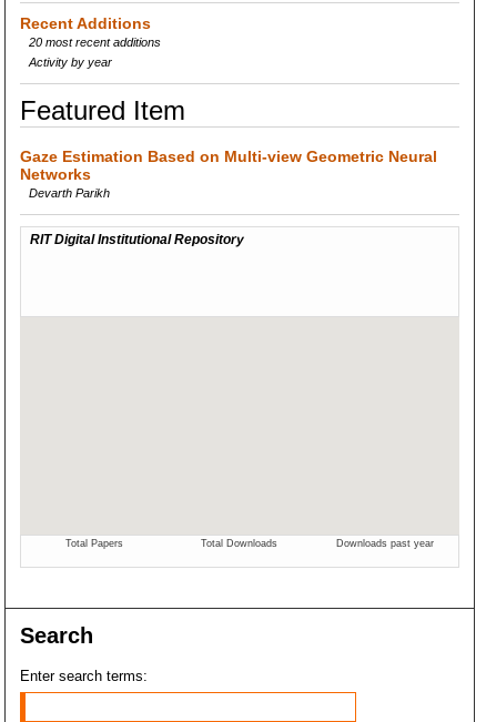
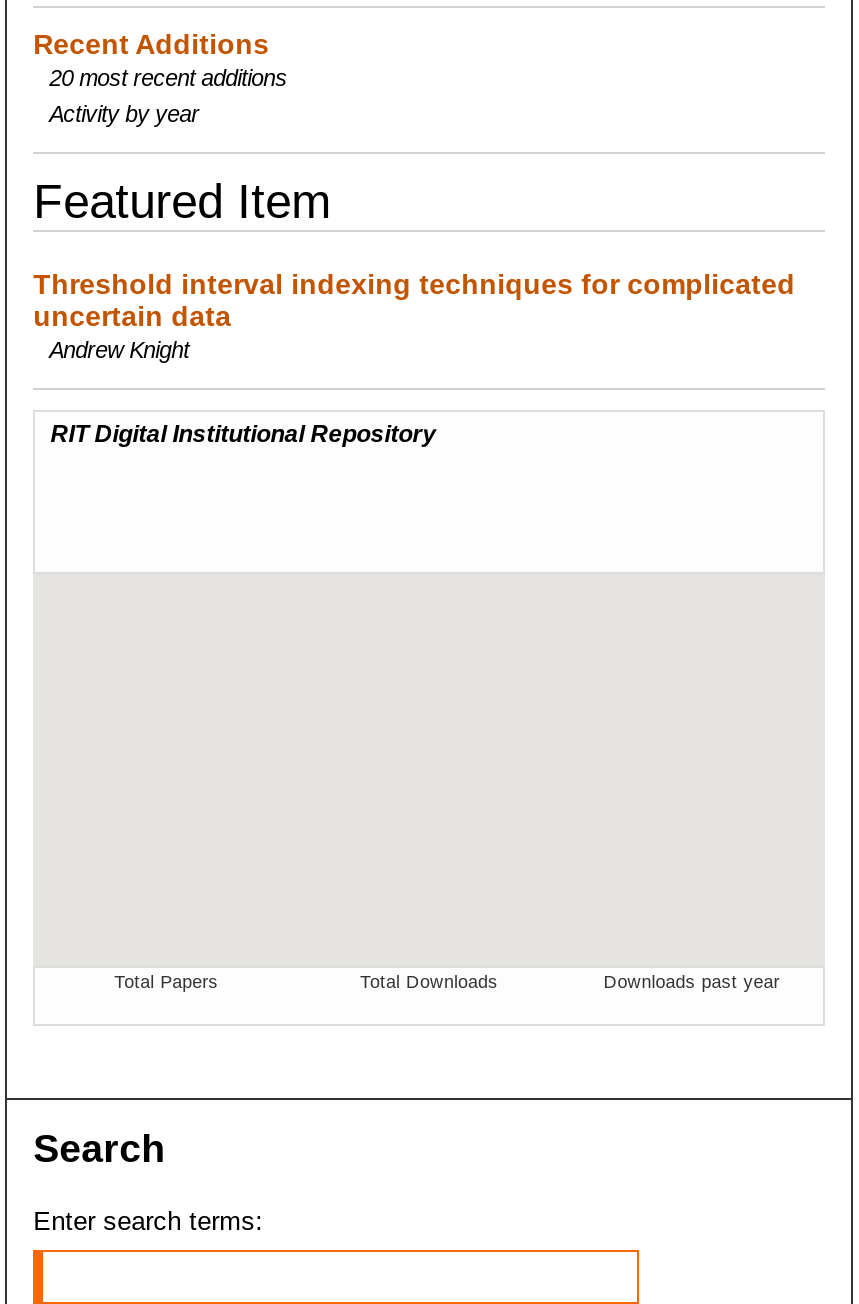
- Gaze Estimation Based on Multi-view Geometric Neural
- Networks
- Devarth Parikh
+ Threshold interval indexing techniques for complicated
+ uncertain data
+ Andrew Knight
